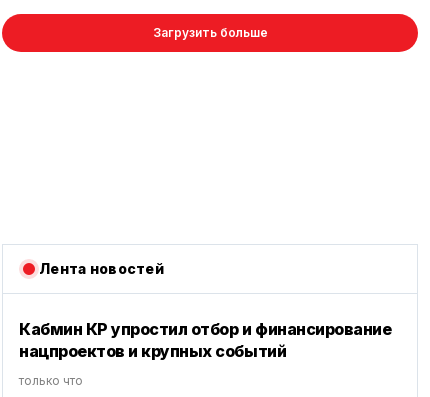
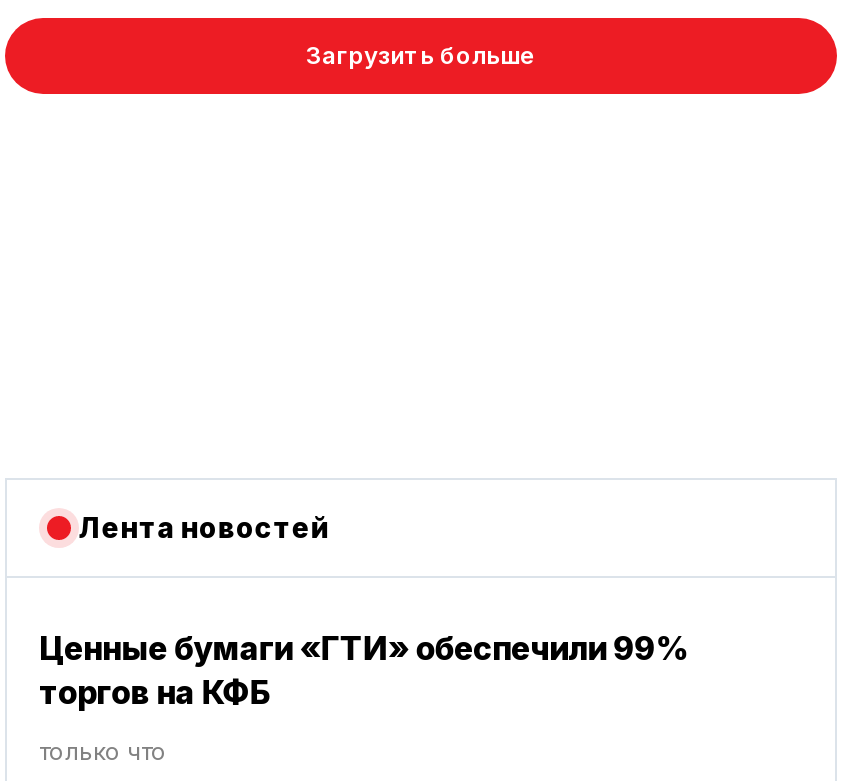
- Кабмин КР упростил отбор и финансирование
- нацпроектов и крупных событий
+ Ценные бумаги «ГТИ» обеспечили 99%
+ торгов на КФБ
